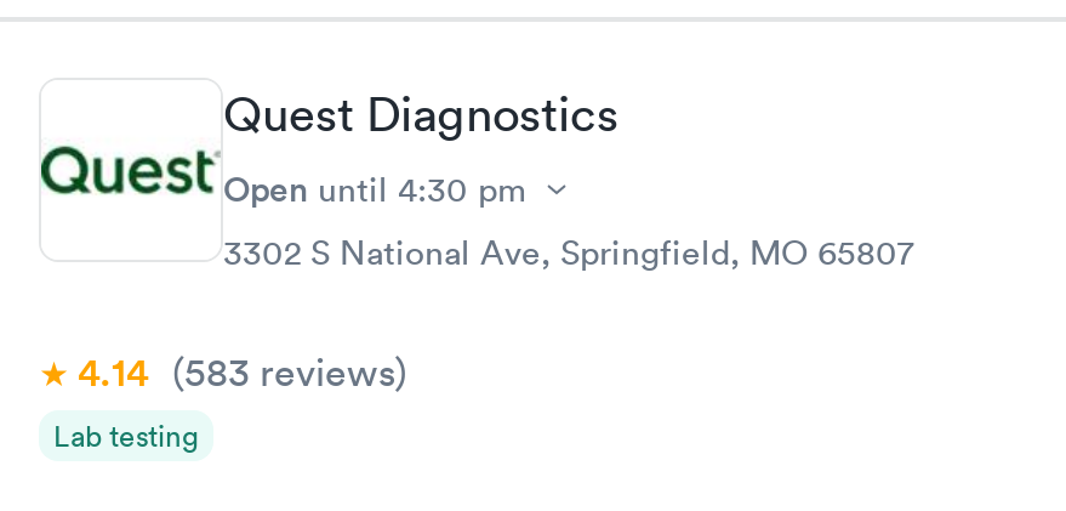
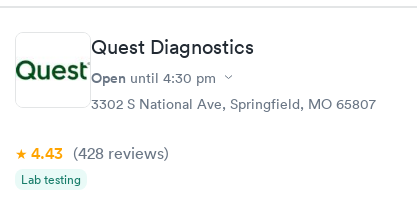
- 4.14 (583 reviews)
+ 4.43 (428 reviews)
